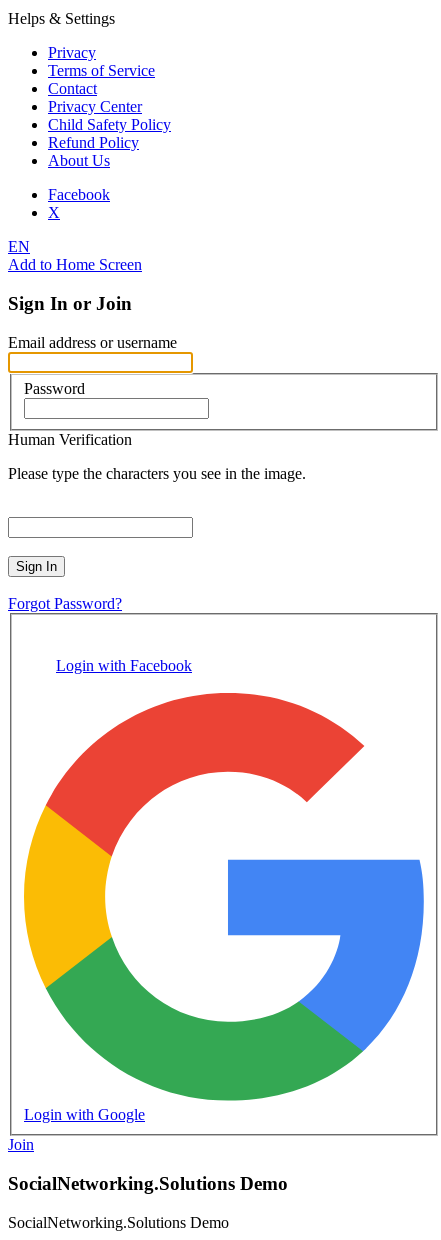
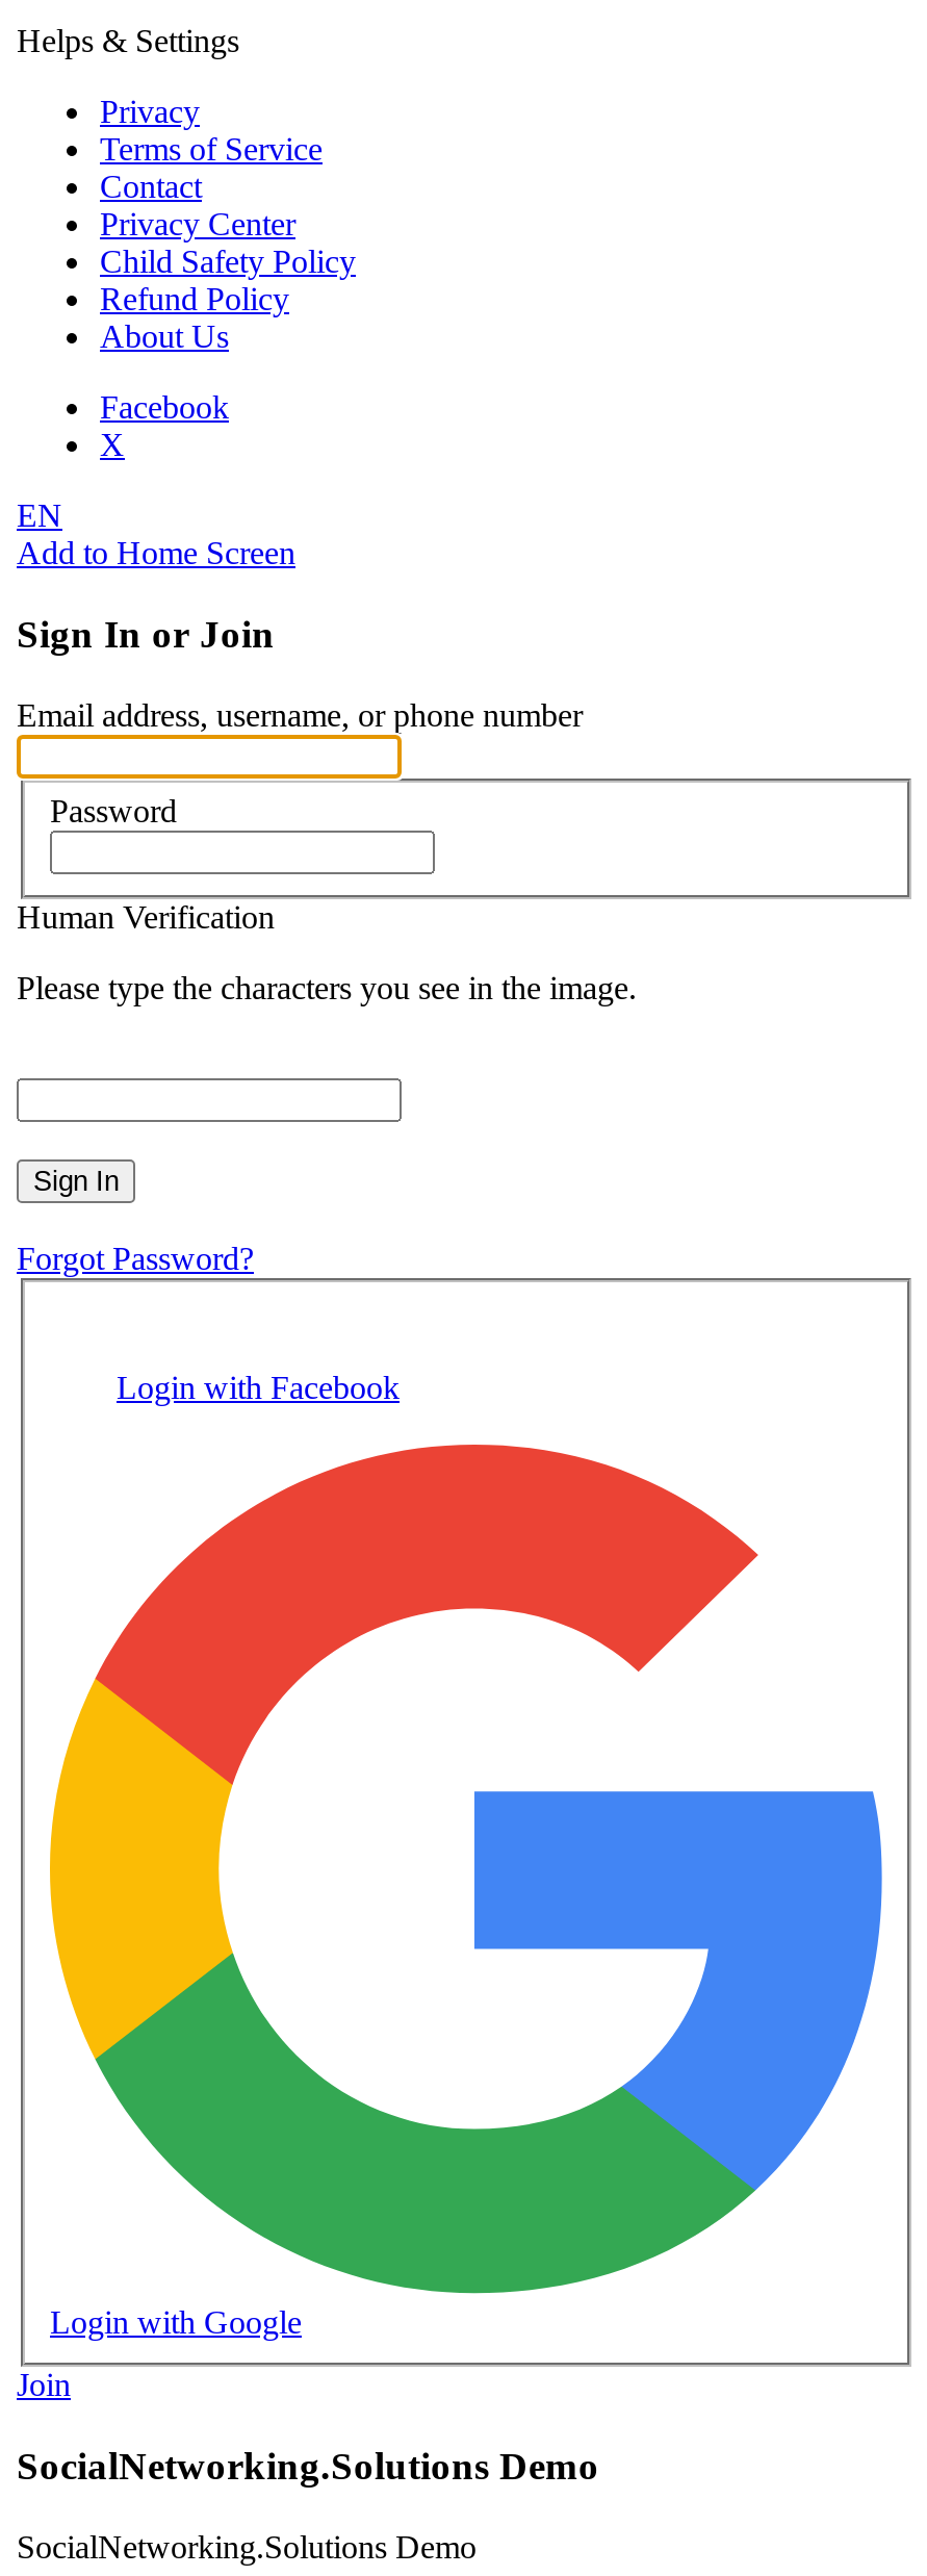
- Email address or username
+ Email address, username, or phone number
